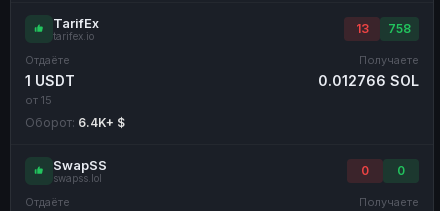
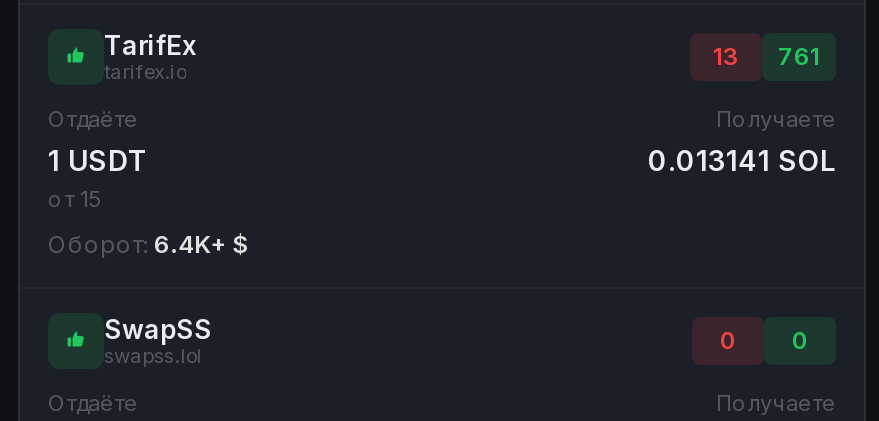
- 13 758
+ 13 761

- 0.012766 SOL
+ 0.013141 SOL
